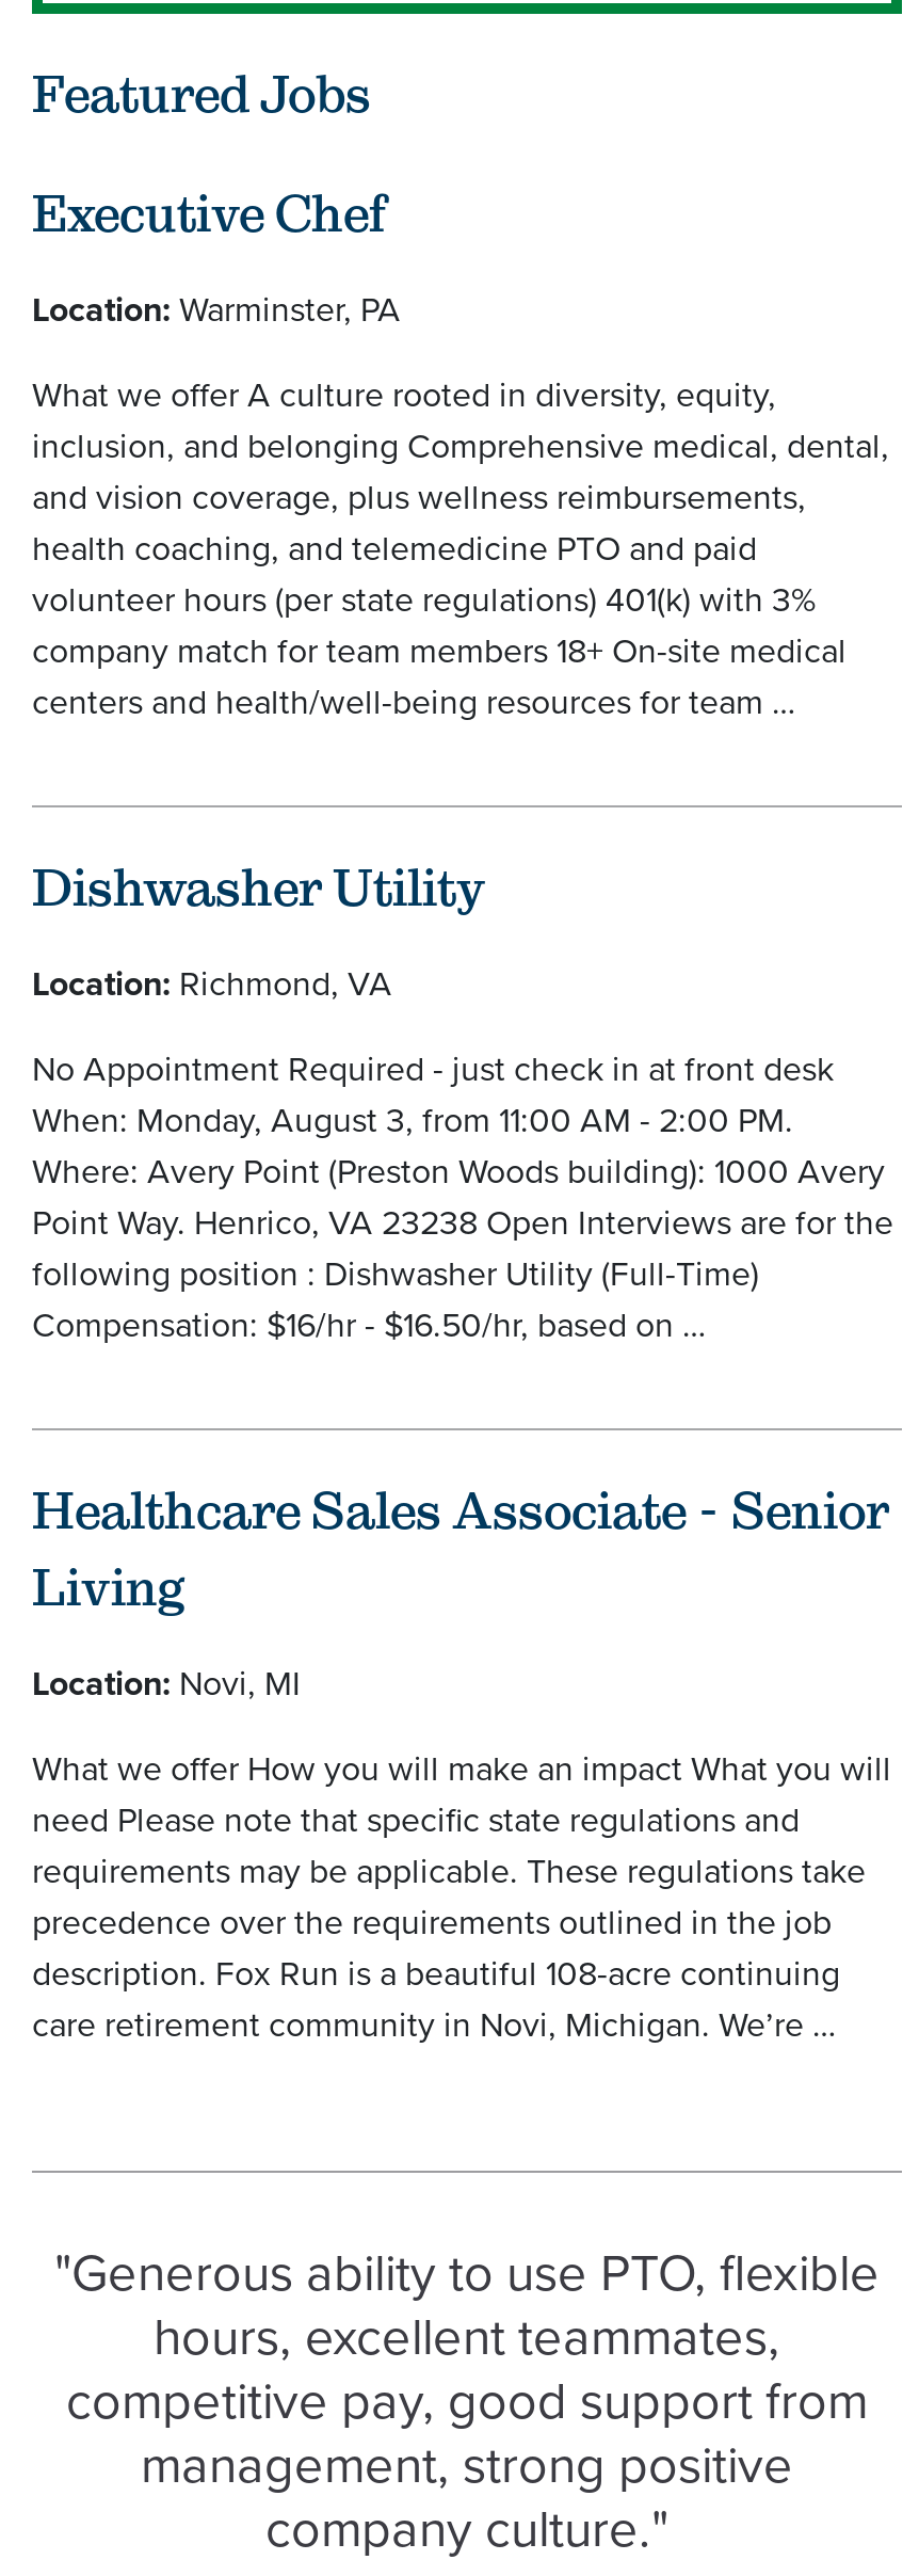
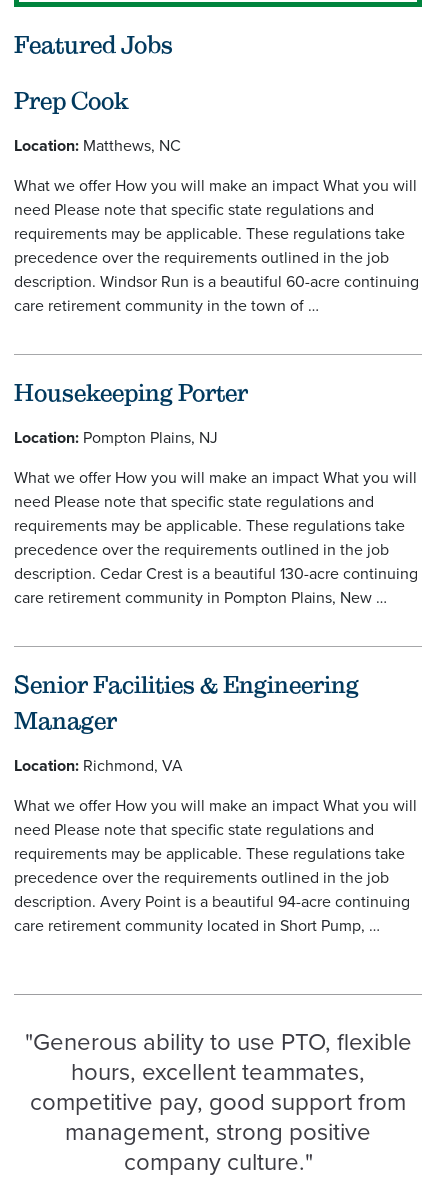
- Executive Chef
- Location: Warminster, PA
- What we offer A culture rooted in diversity, equity,
- inclusion, and belonging Comprehensive medical, dental,
- and vision coverage, plus wellness reimbursements,
- health coaching, and telemedicine PTO and paid
- volunteer hours (per state regulations) 401(k) with 3%
- company match for team members 18+ On-site medical
- centers and health/well-being resources for team …
- Dishwasher Utility
- No Appointment Required - just check in at front desk
- When: Monday, August 3, from 11:00 AM - 2:00 PM.
- Where: Avery Point (Preston Woods building): 1000 Avery
- Point Way. Henrico, VA 23238 Open Interviews are for the
- following position : Dishwasher Utility (Full-Time)
- Compensation: $16/hr - $16.50/hr, based on …
- Healthcare Sales Associate - Senior
- Living
- Location: Novi, MI
+ Prep Cook
+ Location: Matthews, NC

moved down: Location: Richmond, VA

moved up: What we offer How you will make an impact What you will | need Please note that specific state regulations and | requirements may be applicable. These regulations take | precedence over the requirements outlined in the job

- description. Fox Run is a beautiful 108-acre continuing
- care retirement community in Novi, Michigan. We’re …
+ description. Windsor Run is a beautiful 60-acre continuing
+ care retirement community in the town of …
+ Housekeeping Porter
+ Location: Pompton Plains, NJ
+ What we offer How you will make an impact What you will
+ need Please note that specific state regulations and
+ requirements may be applicable. These regulations take
+ precedence over the requirements outlined in the job
+ description. Cedar Crest is a beautiful 130-acre continuing
+ care retirement community in Pompton Plains, New …
+ Senior Facilities & Engineering
+ Manager
+ What we offer How you will make an impact What you will
+ need Please note that specific state regulations and
+ requirements may be applicable. These regulations take
+ precedence over the requirements outlined in the job
+ description. Avery Point is a beautiful 94-acre continuing
+ care retirement community located in Short Pump, …
